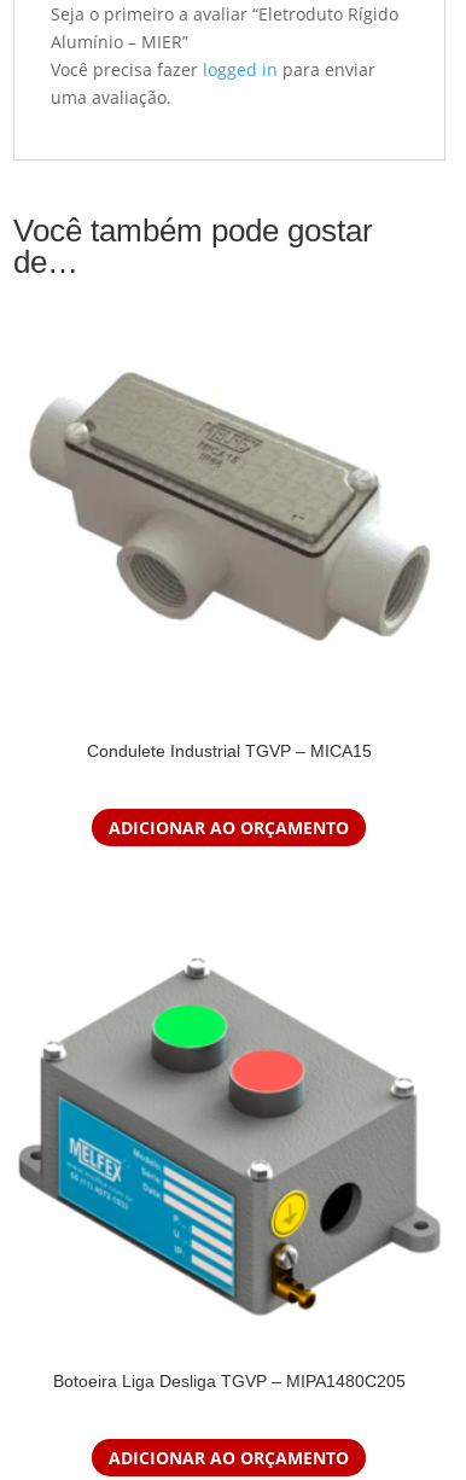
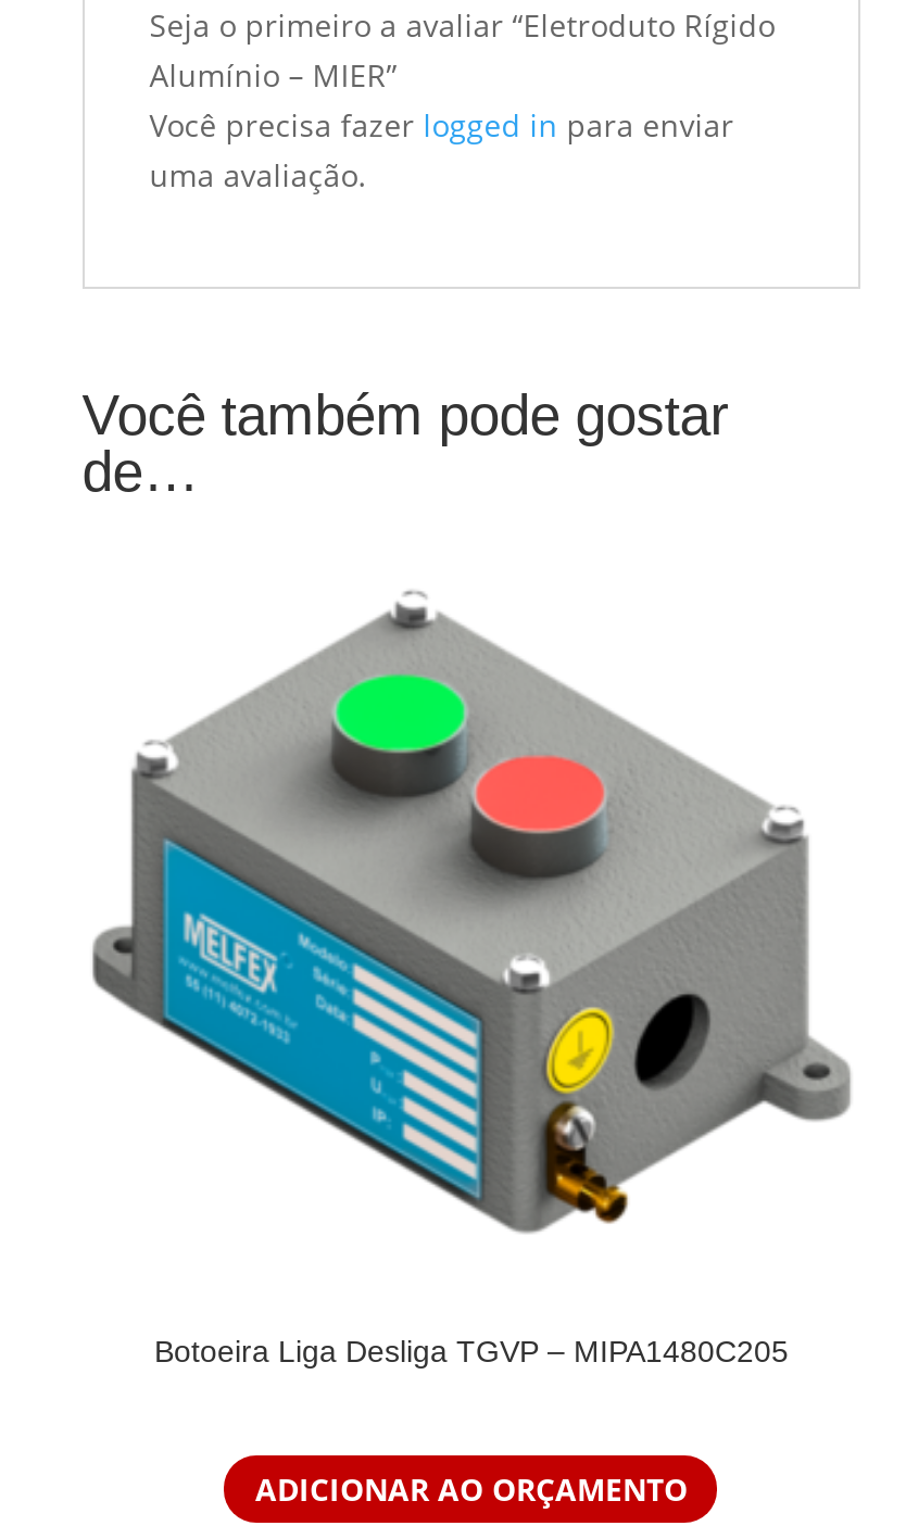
- [image]

- Condulete Industrial TGVP – MICA15
- ADICIONAR AO ORÇAMENTO
